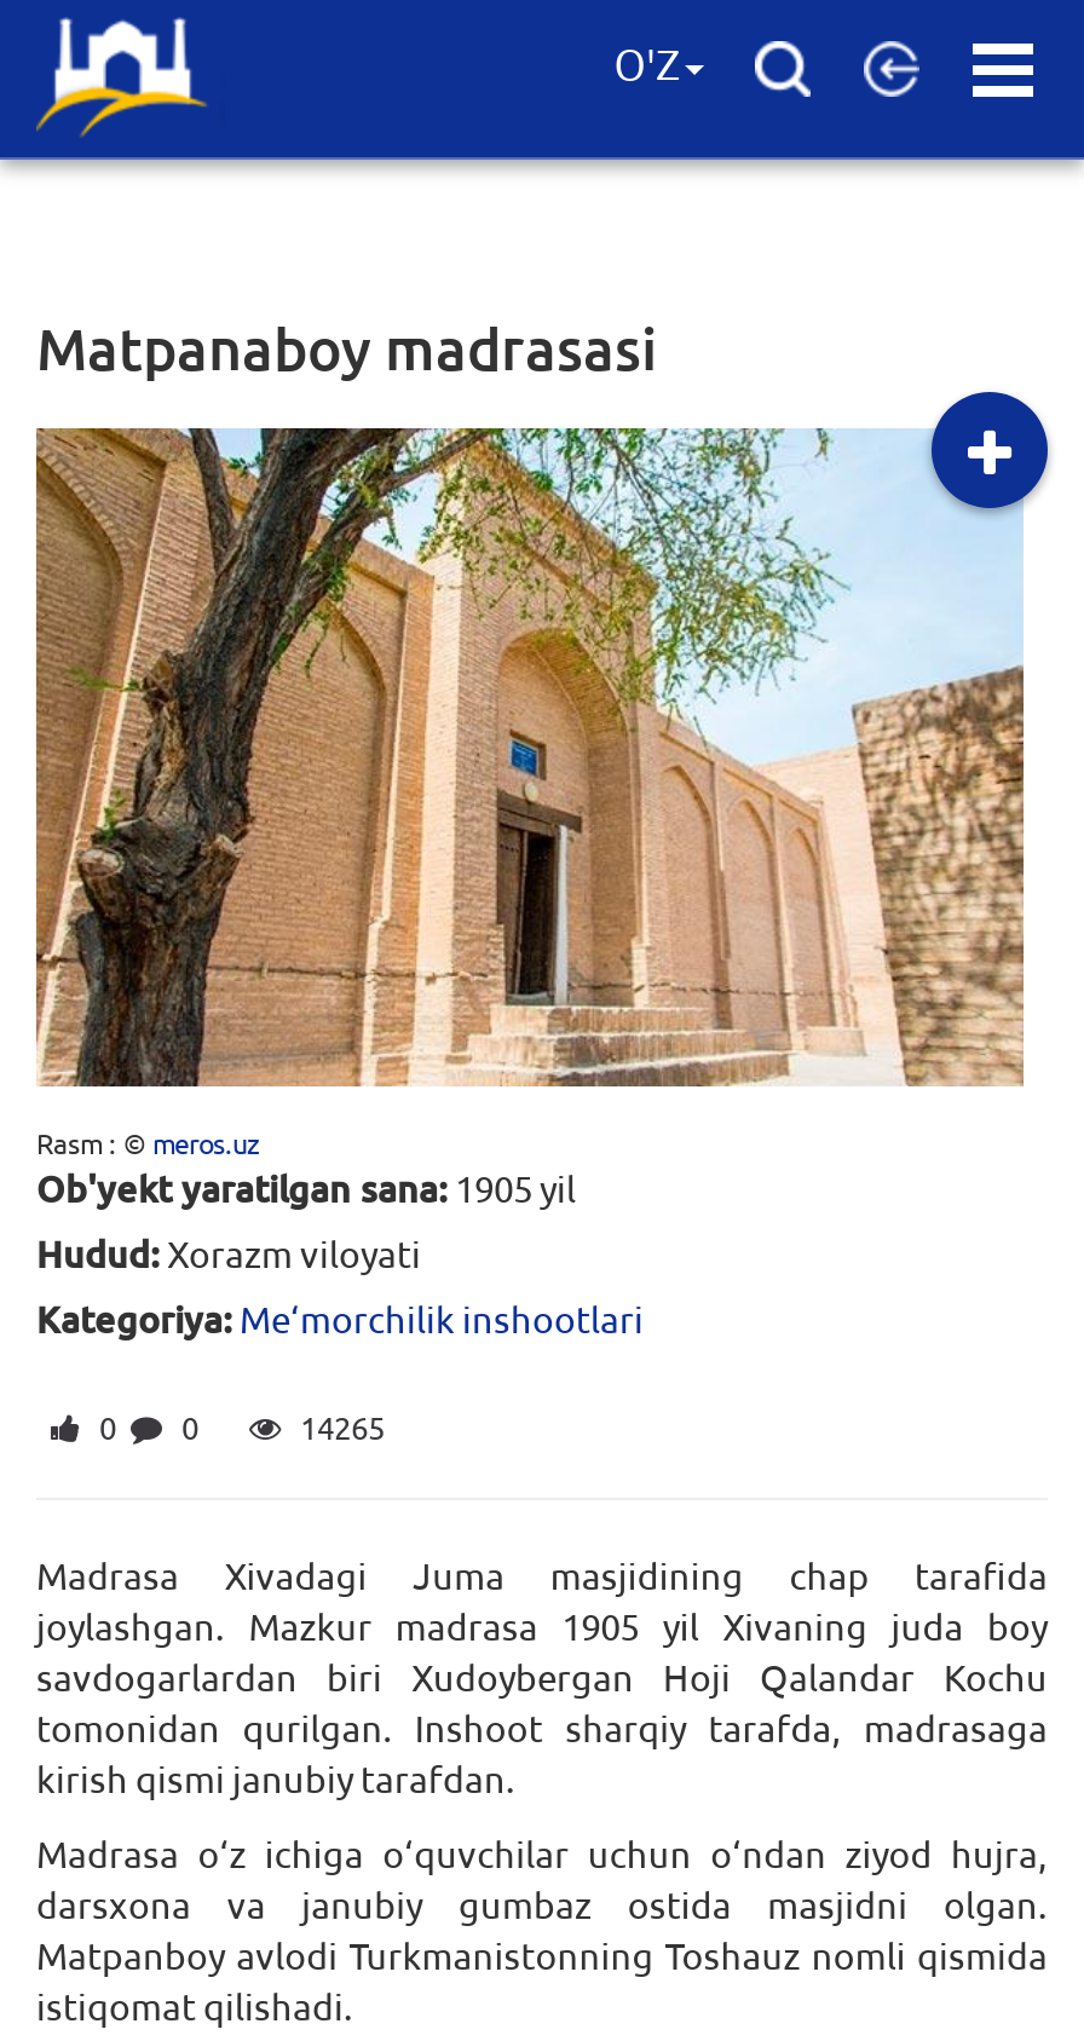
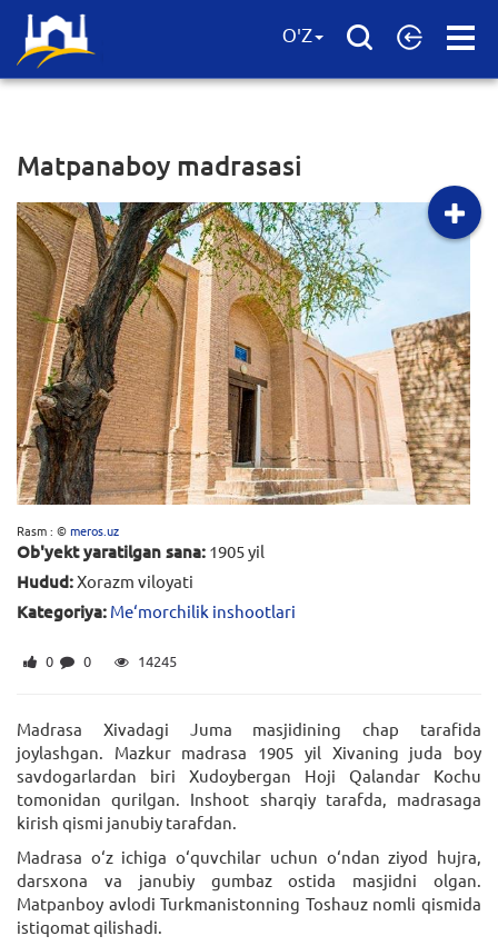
- 14265
+ 14245
